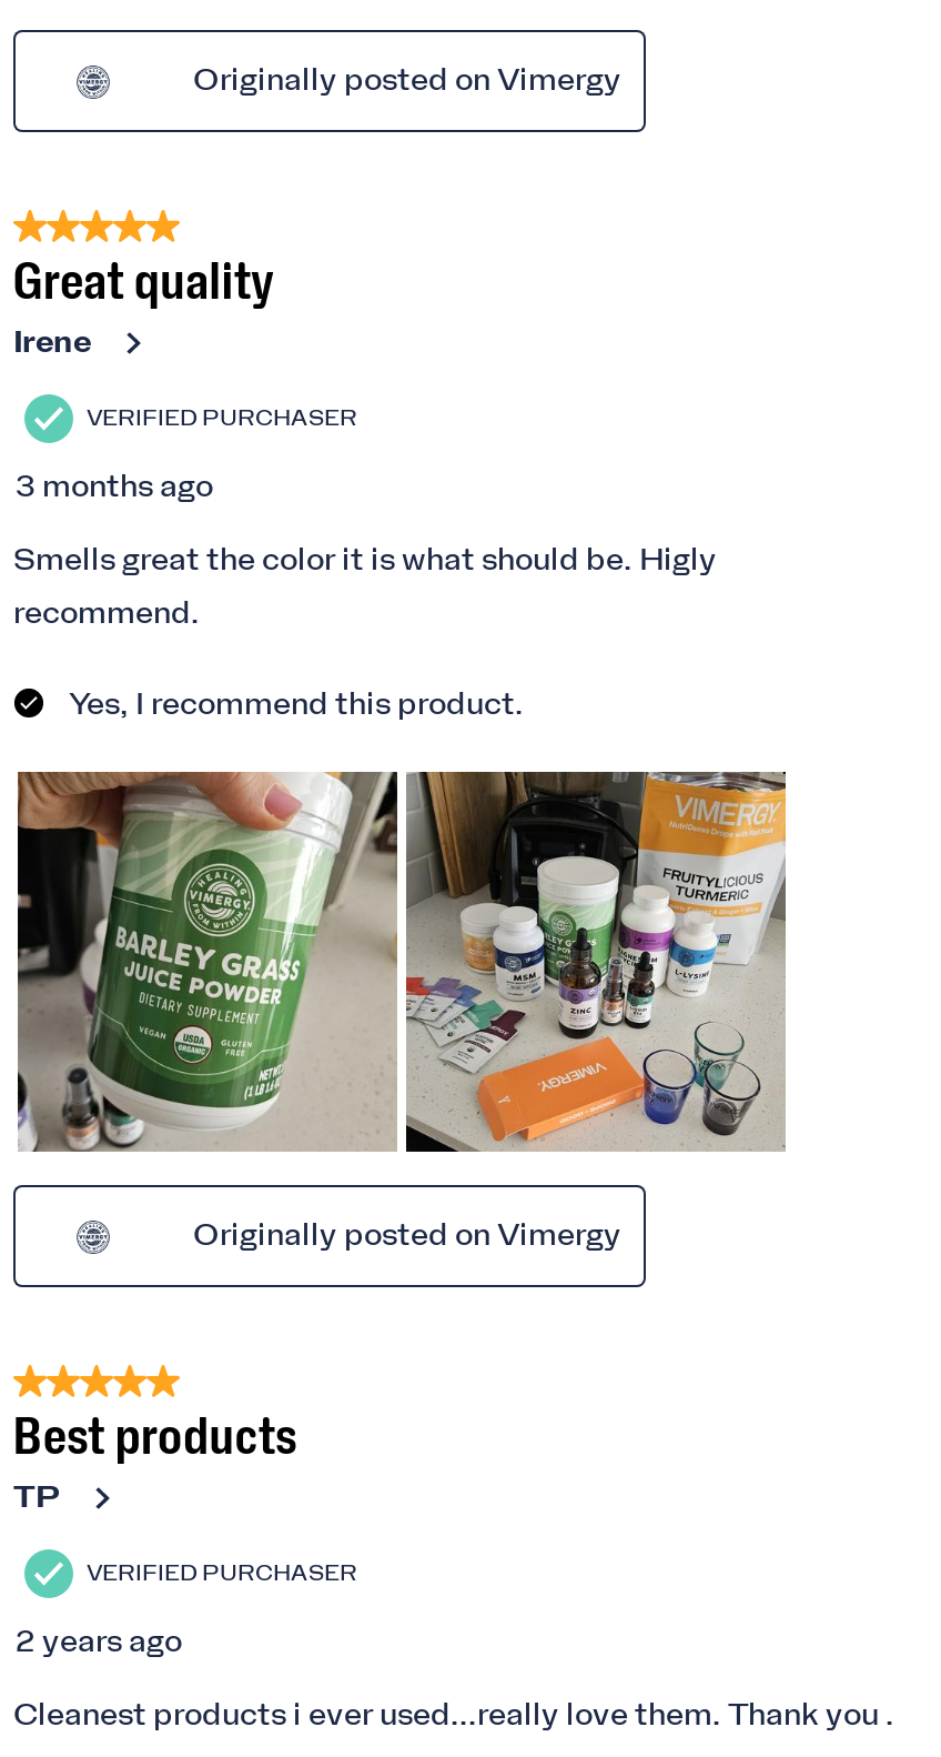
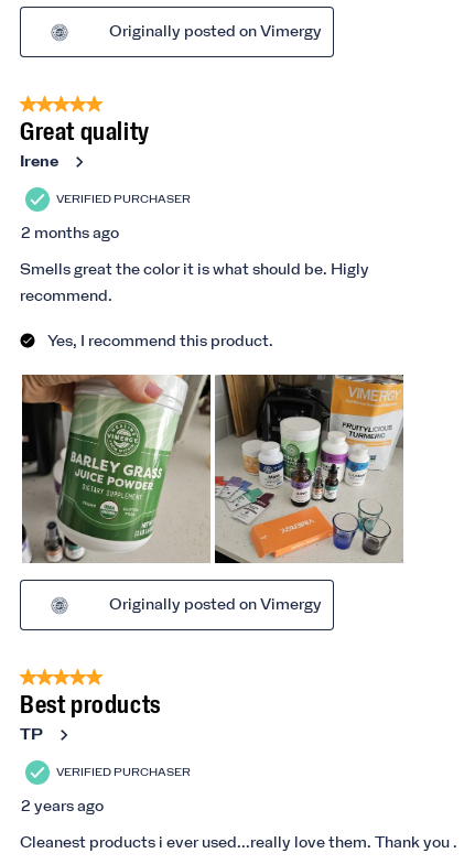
- 3 months ago
+ 2 months ago
